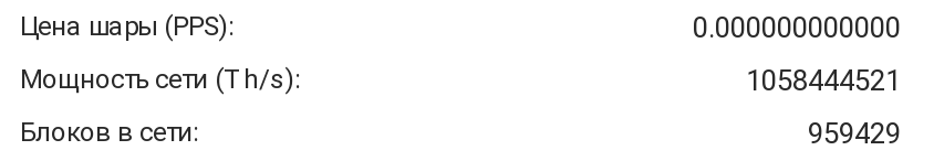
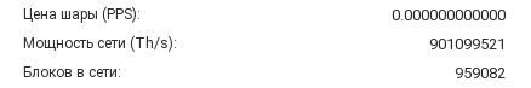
- 1058444521
+ 901099521

- 959429
+ 959082
